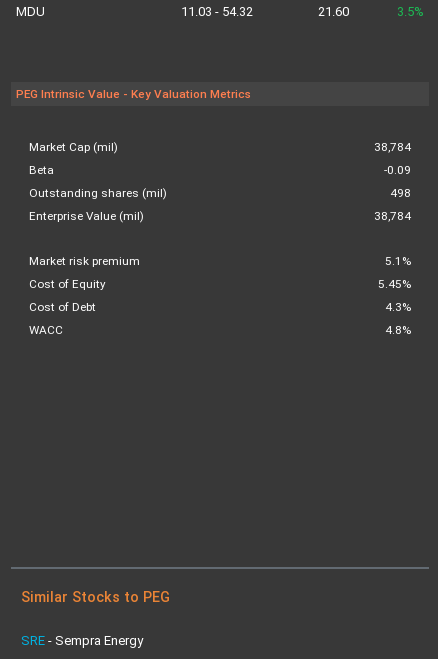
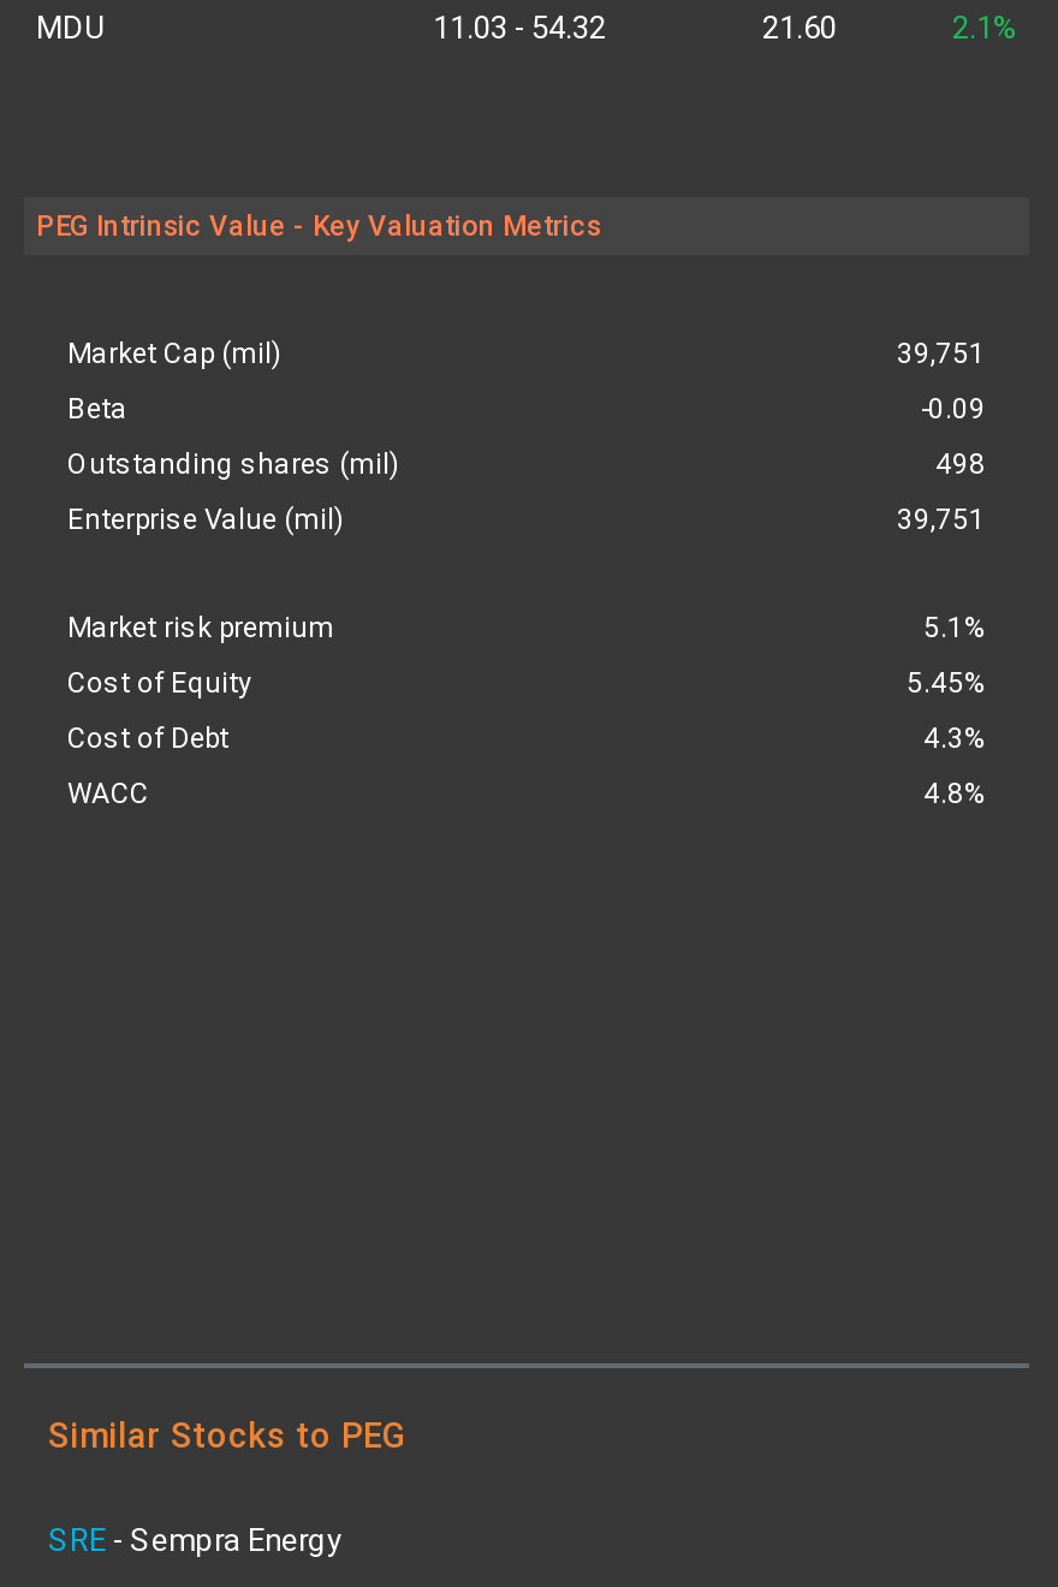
- 3.5%
+ 2.1%

- 38,784
+ 39,751

- 38,784
+ 39,751
